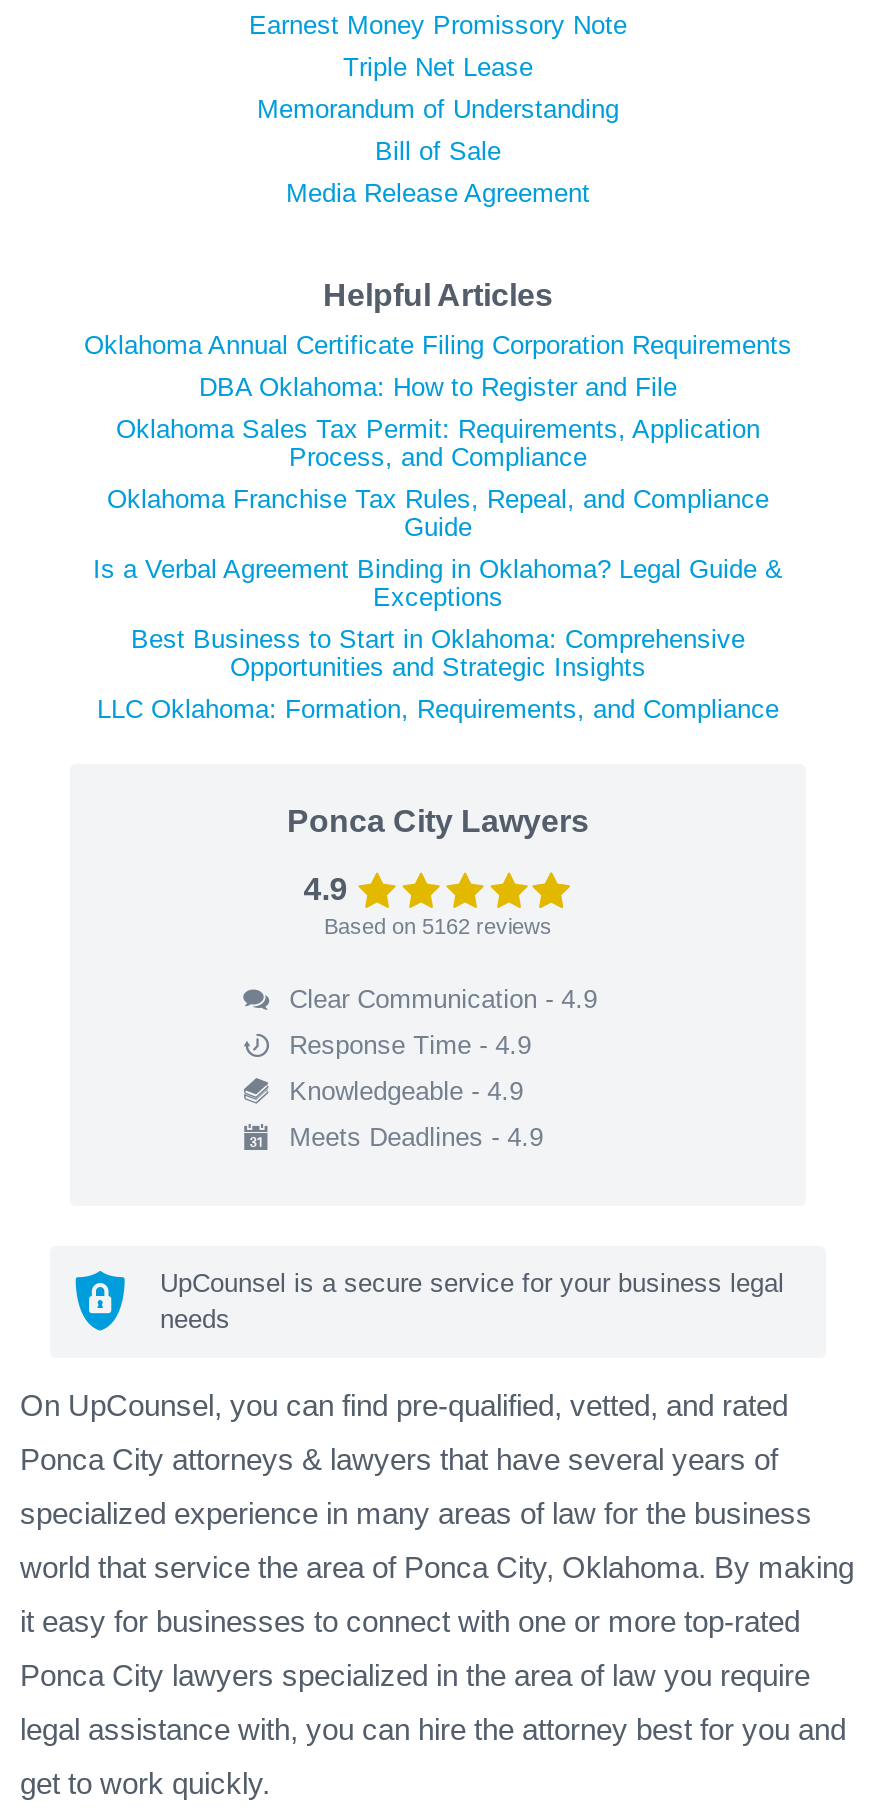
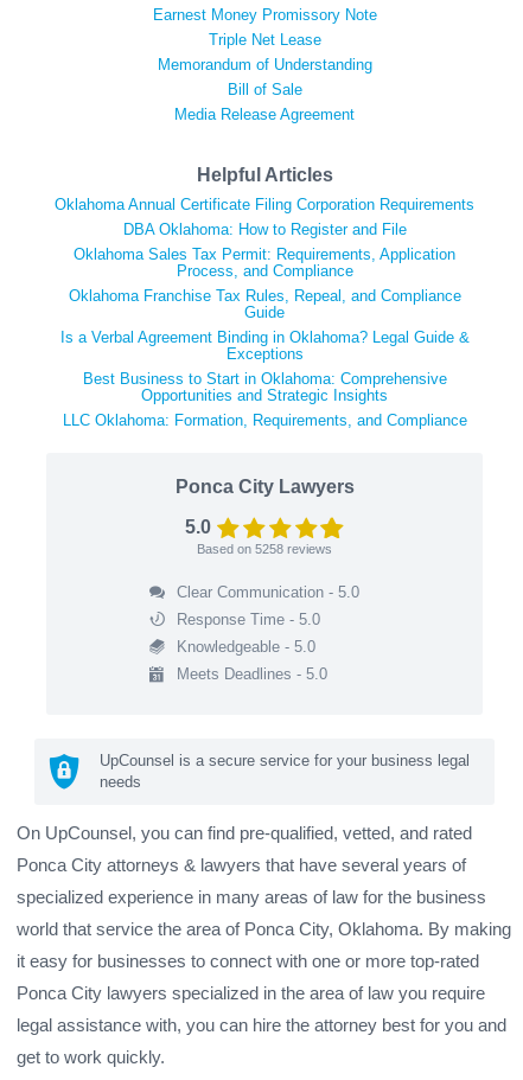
- 4.9
+ 5.0

- Based on 5162 reviews
+ Based on 5258 reviews

- Clear Communication - 4.9
+ Clear Communication - 5.0

- Response Time - 4.9
+ Response Time - 5.0

- Knowledgeable - 4.9
+ Knowledgeable - 5.0

- Meets Deadlines - 4.9
+ Meets Deadlines - 5.0
